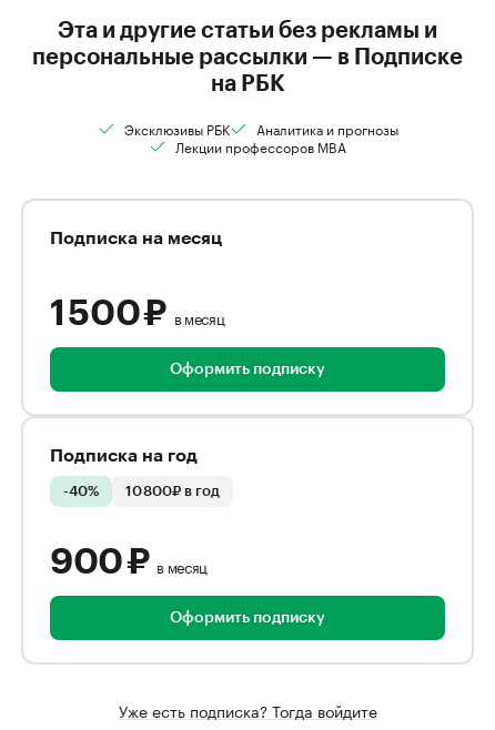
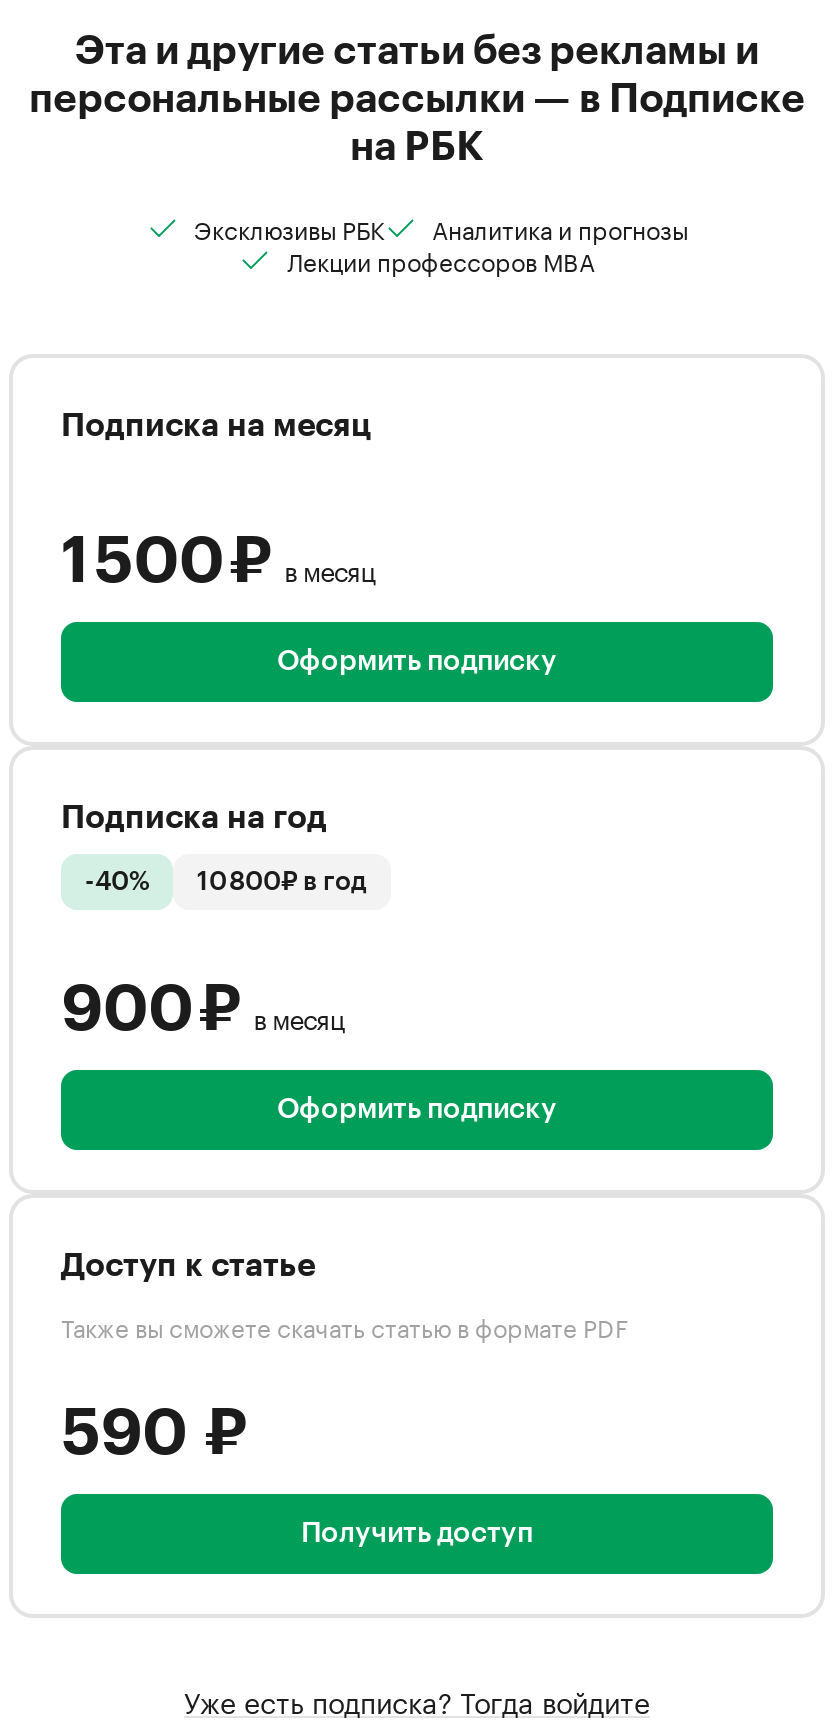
+ Доступ к статье
+ Также вы сможете скачать статью в формате PDF
+ 590 ₽
+ Получить доступ
